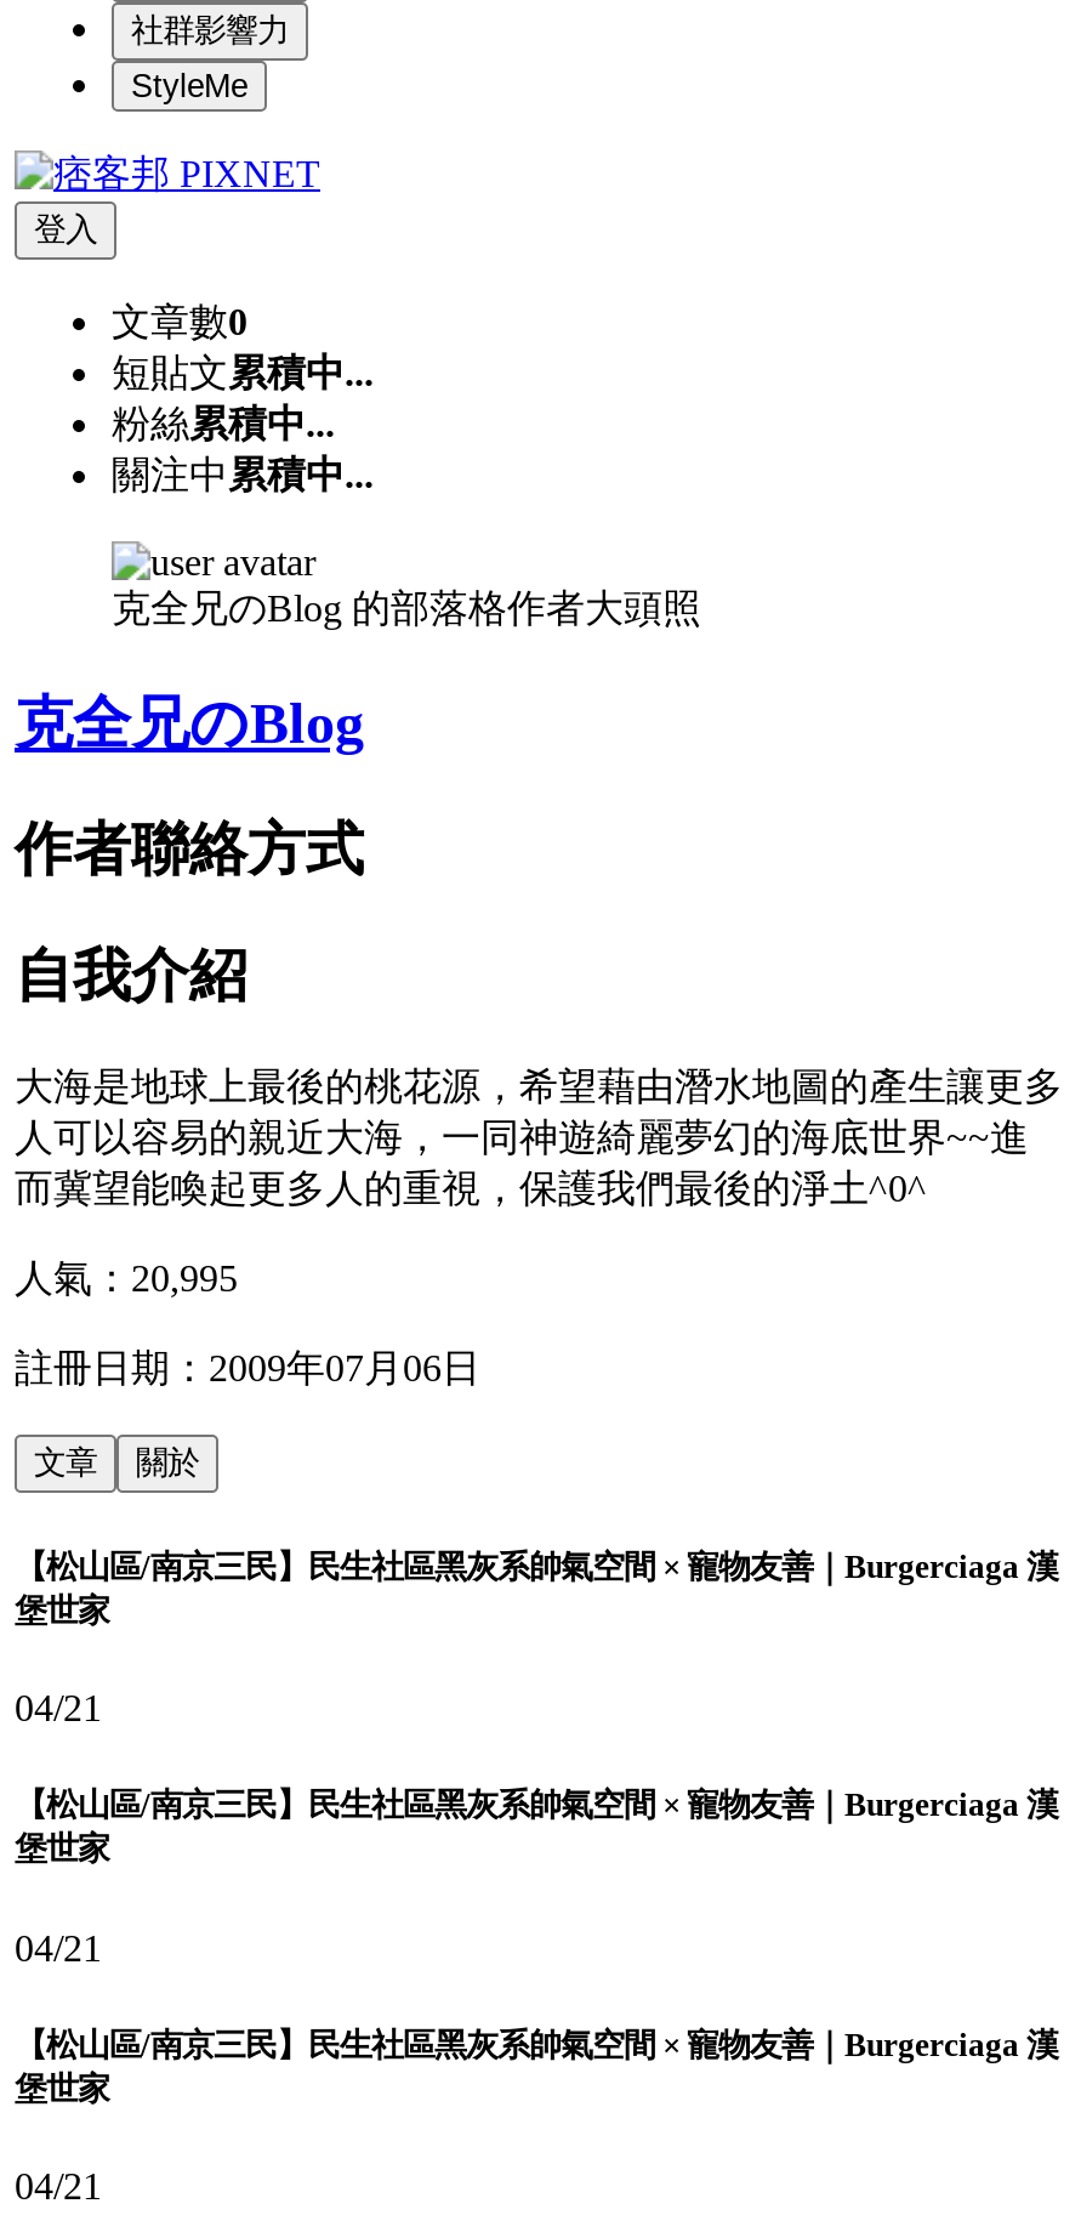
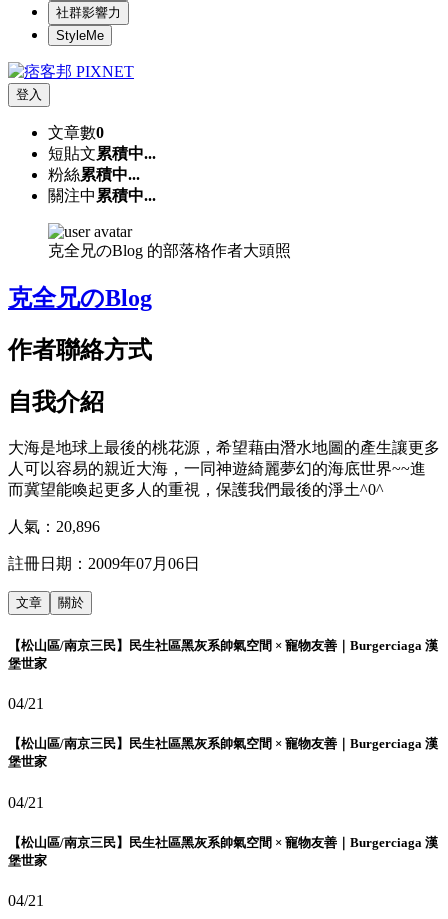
- 人氣：20,995
+ 人氣：20,896
